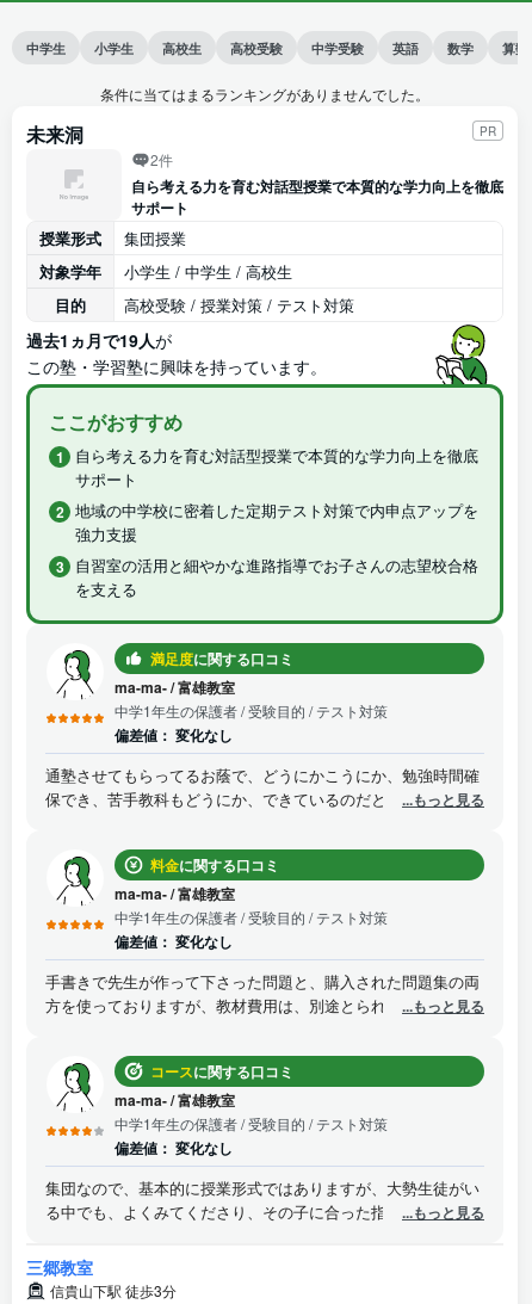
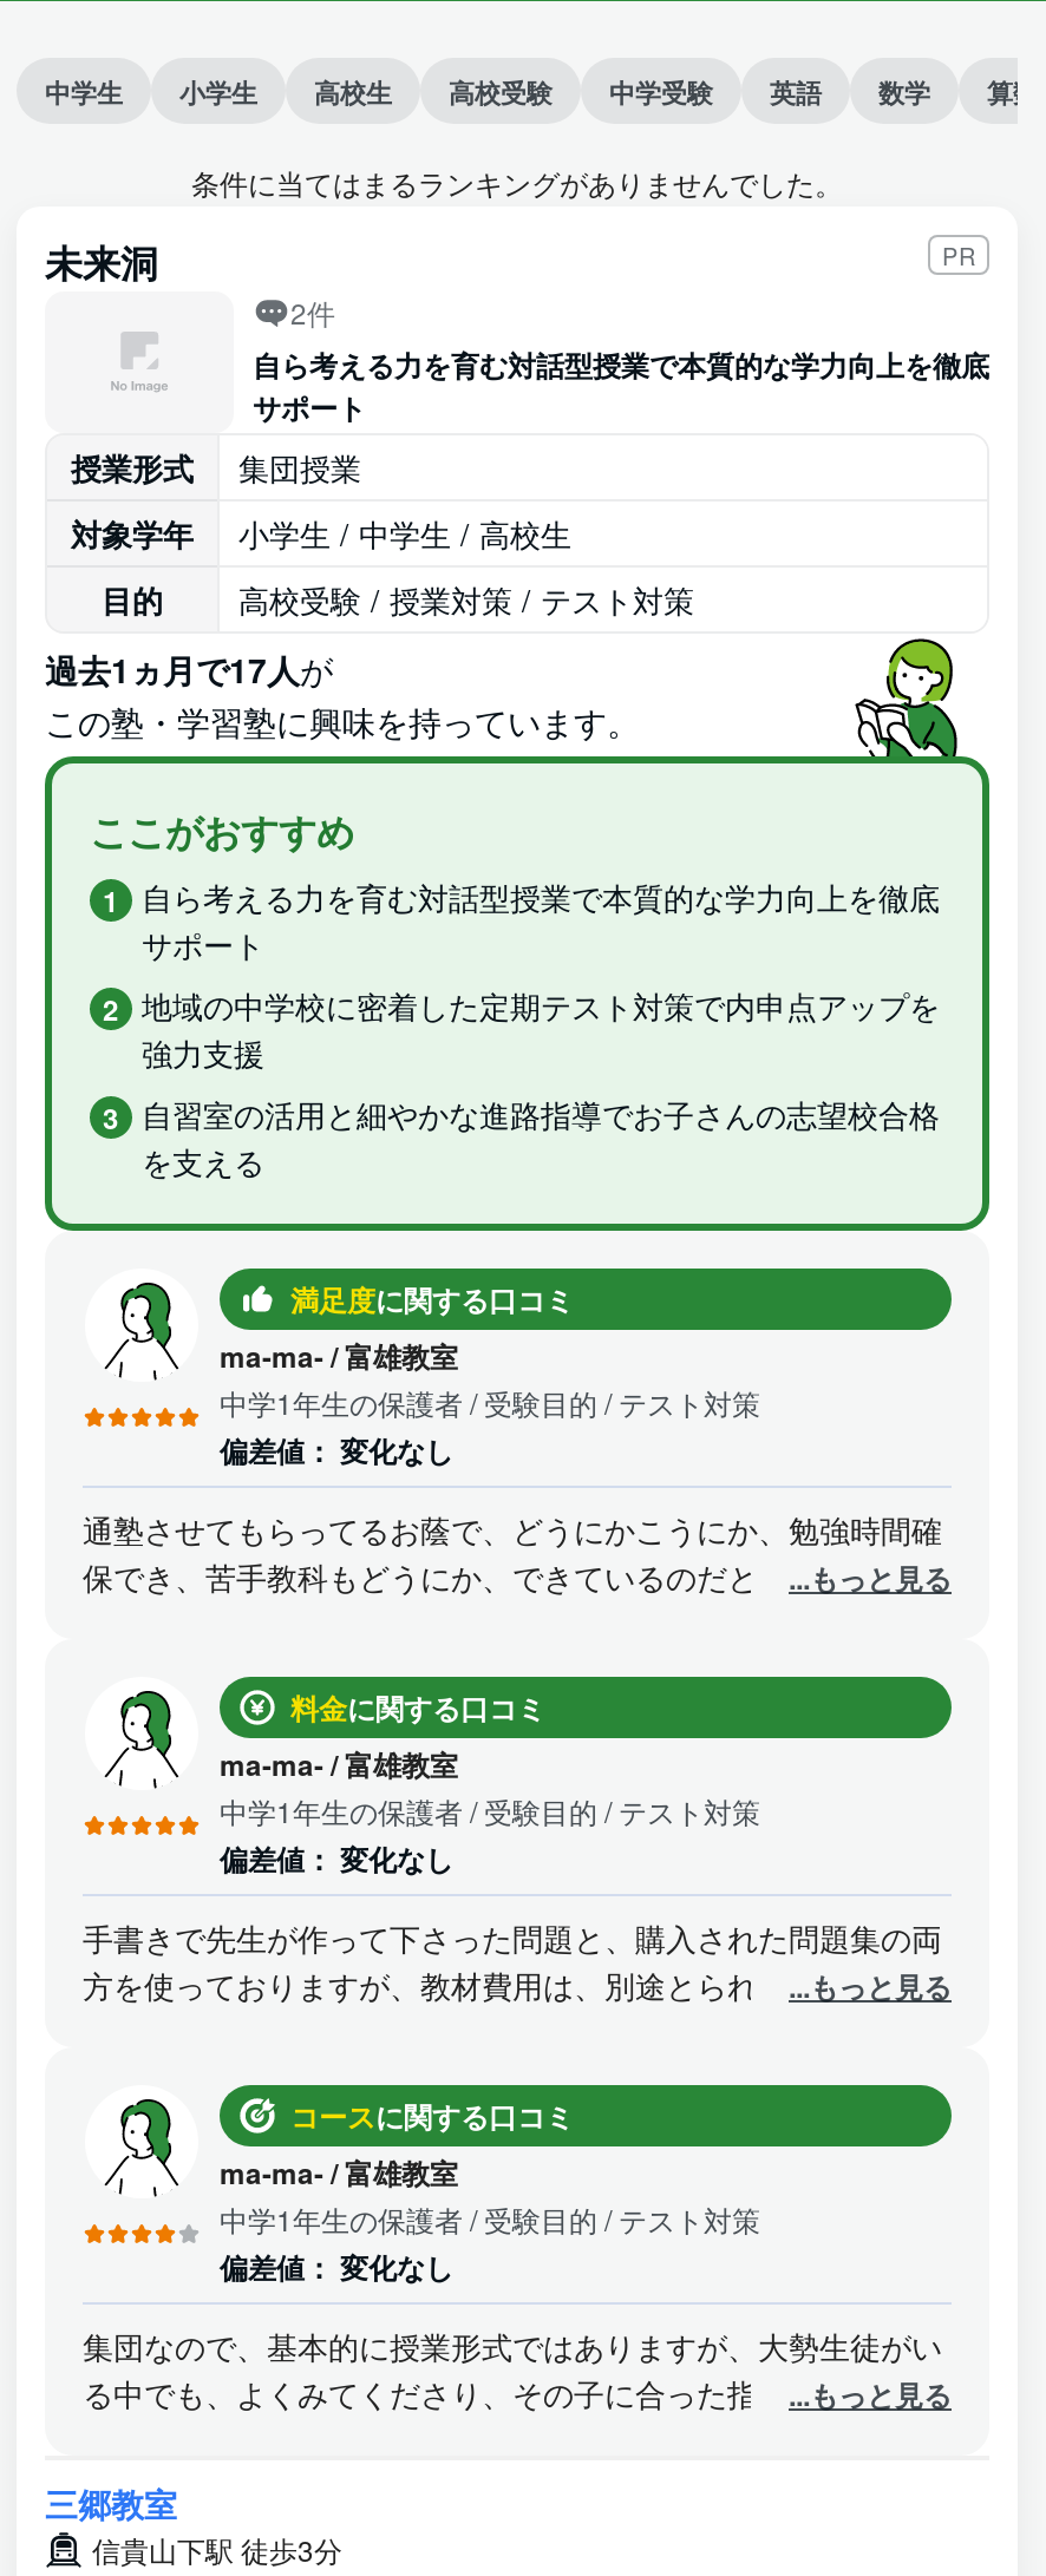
- 過去1ヵ月で19人が
+ 過去1ヵ月で17人が
